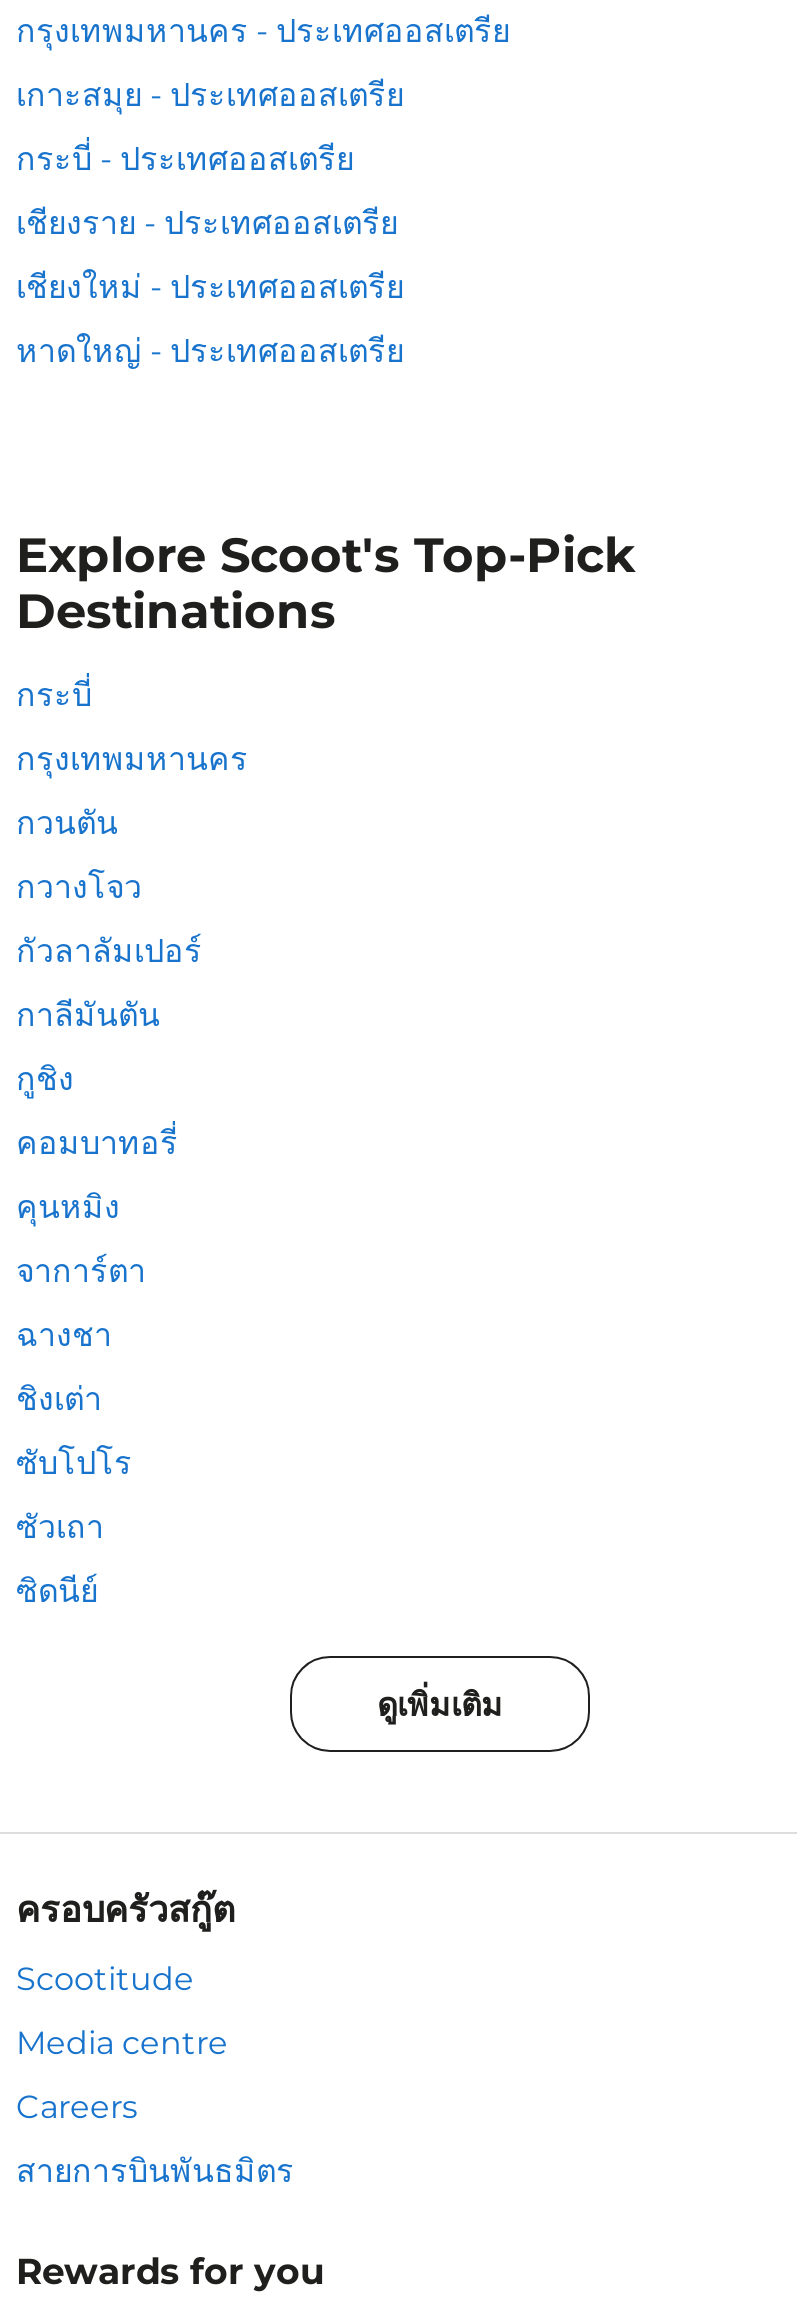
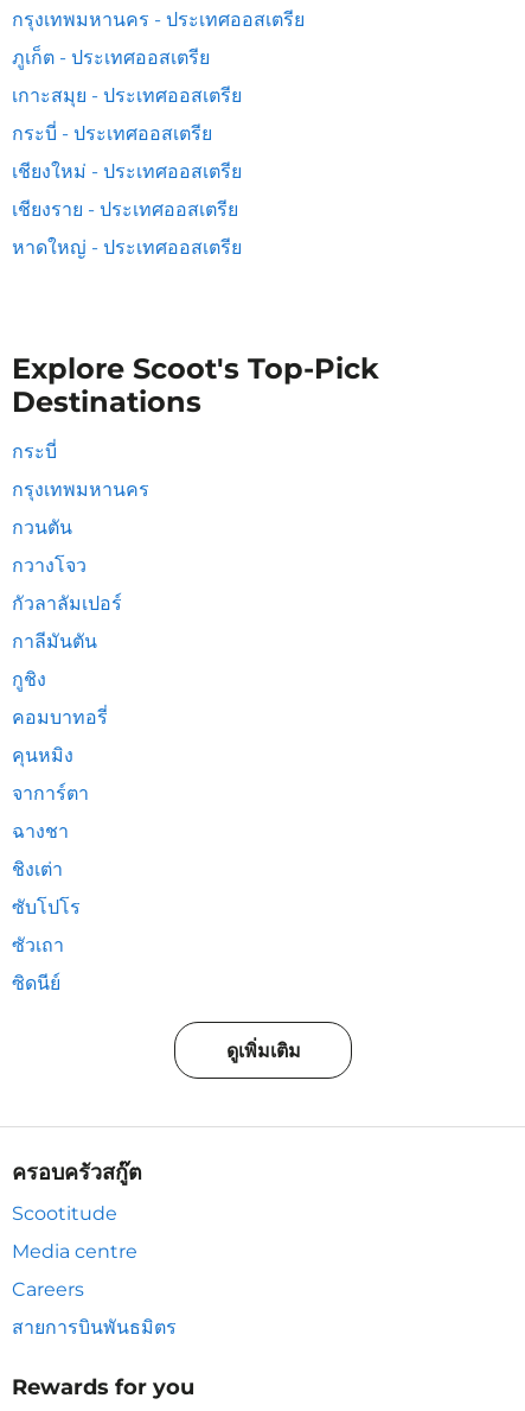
+ ภูเก็ต - ประเทศออสเตรีย

moved down: เชียงราย - ประเทศออสเตรีย
